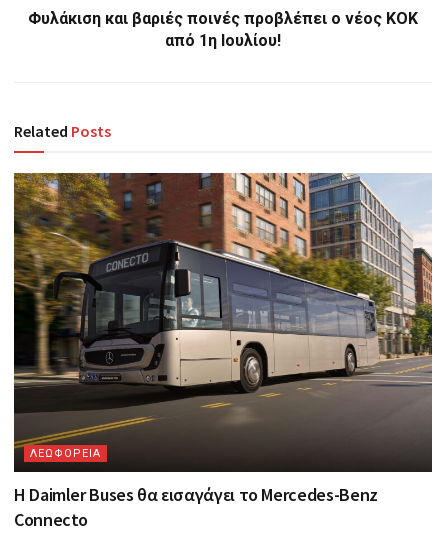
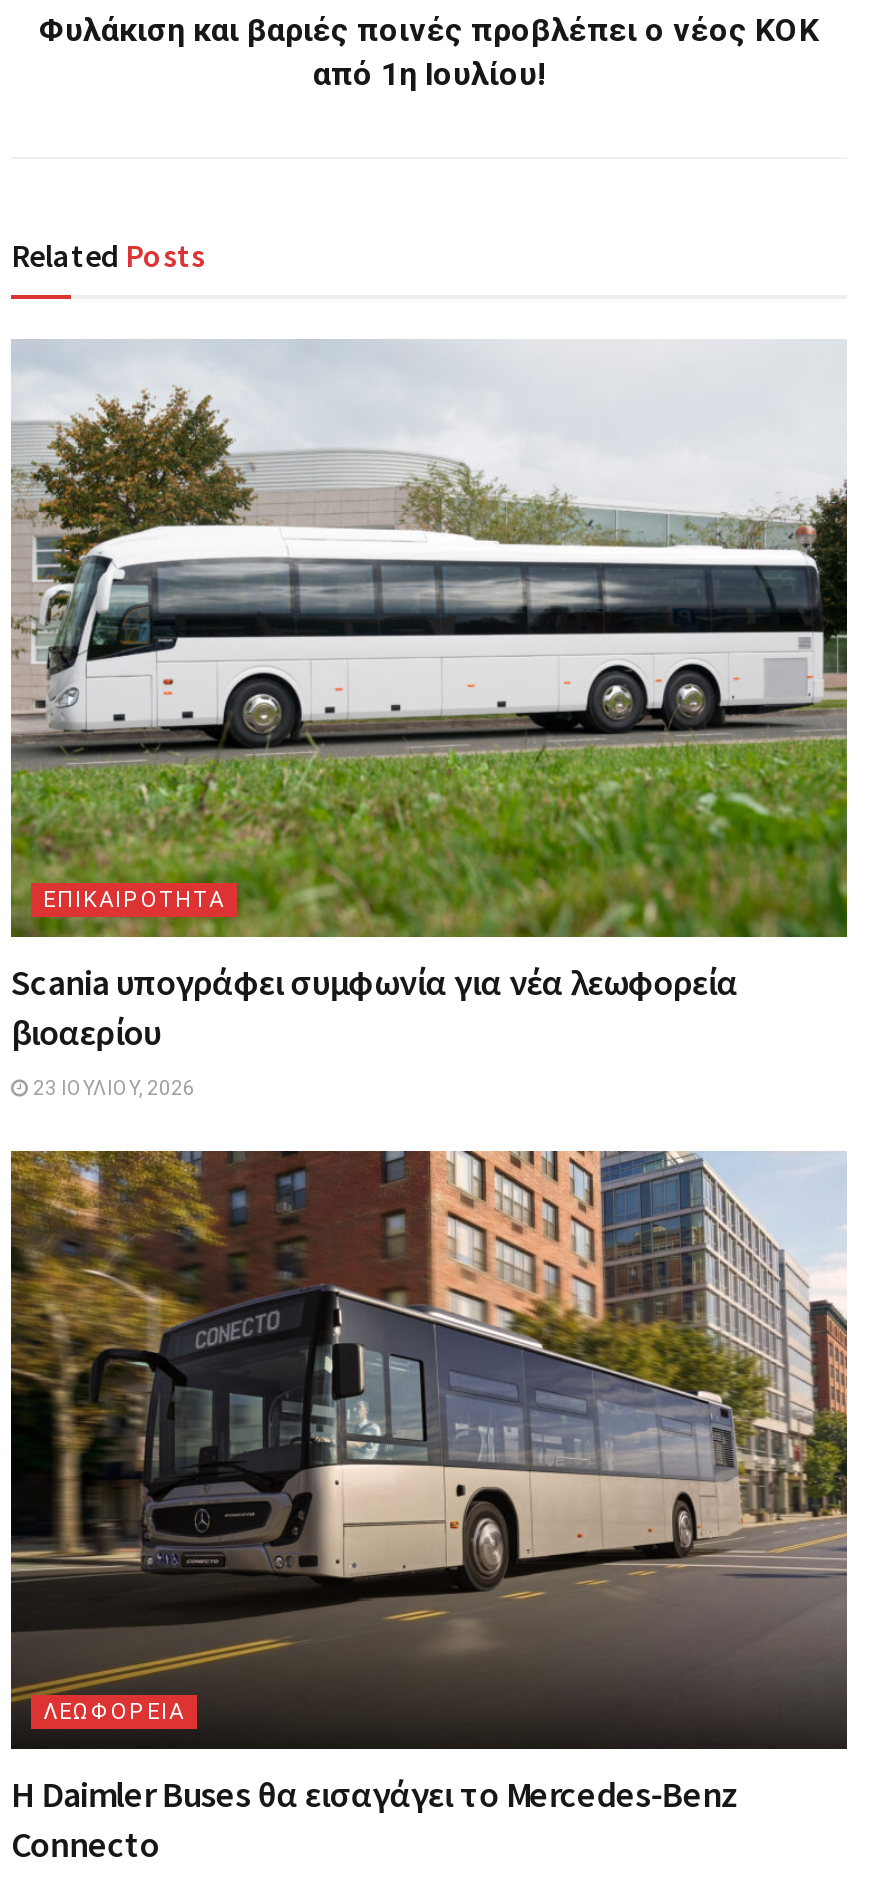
+ [image]
+ ΕΠΙΚΑΙΡΟΤΗΤΑ
+ Scania υπογράφει συμφωνία για νέα λεωφορεία
+ βιοαερίου
+ 23 ΙΟΥΛΊΟΥ, 2026
